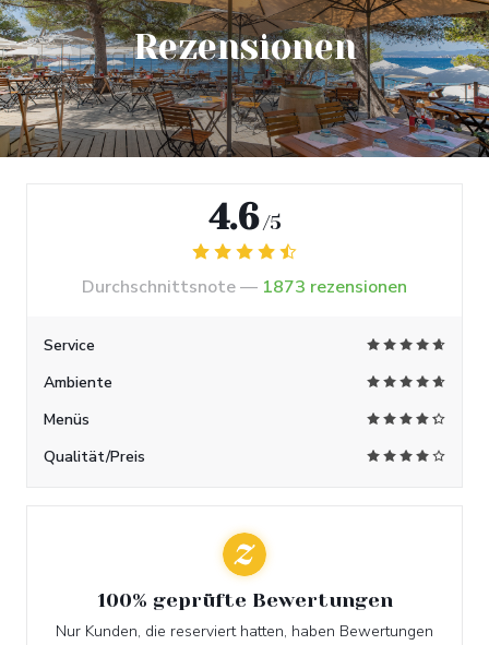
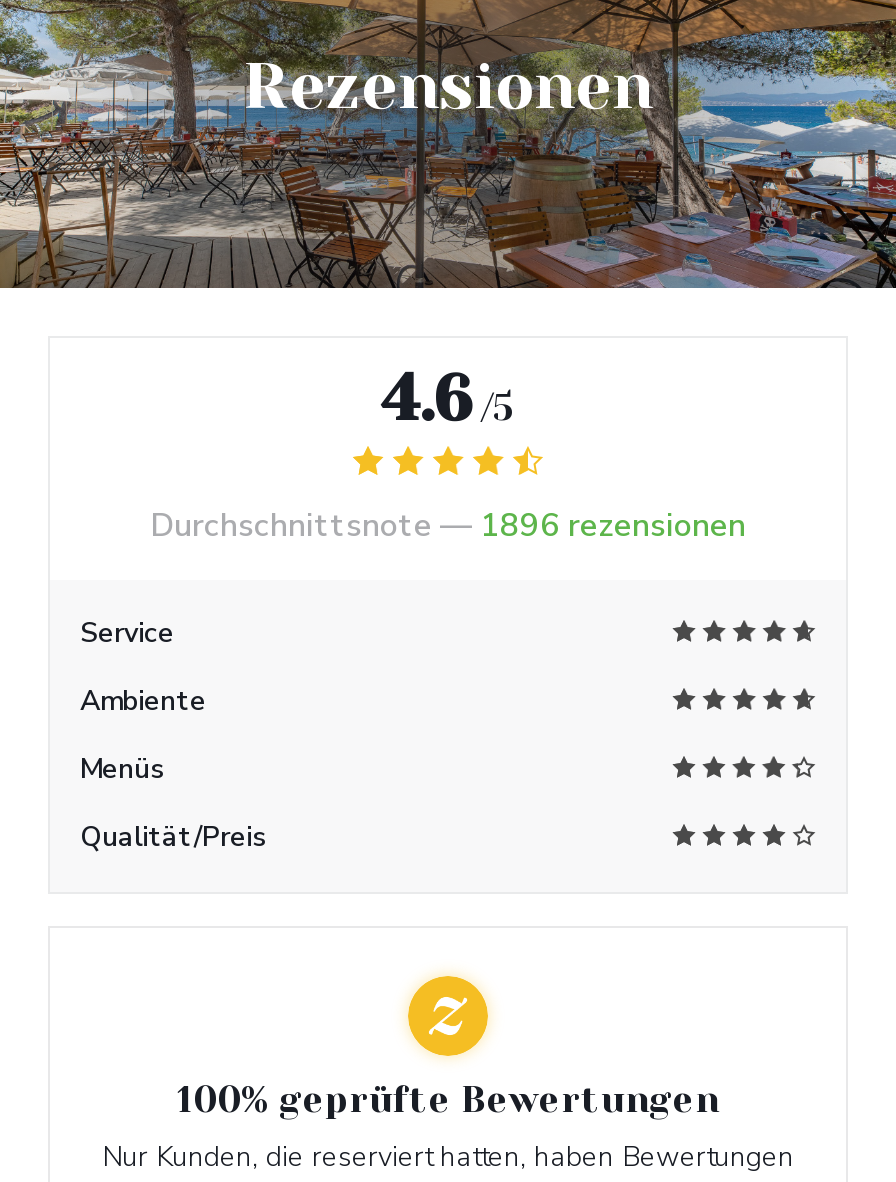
- Durchschnittsnote — 1873 rezensionen
+ Durchschnittsnote — 1896 rezensionen
